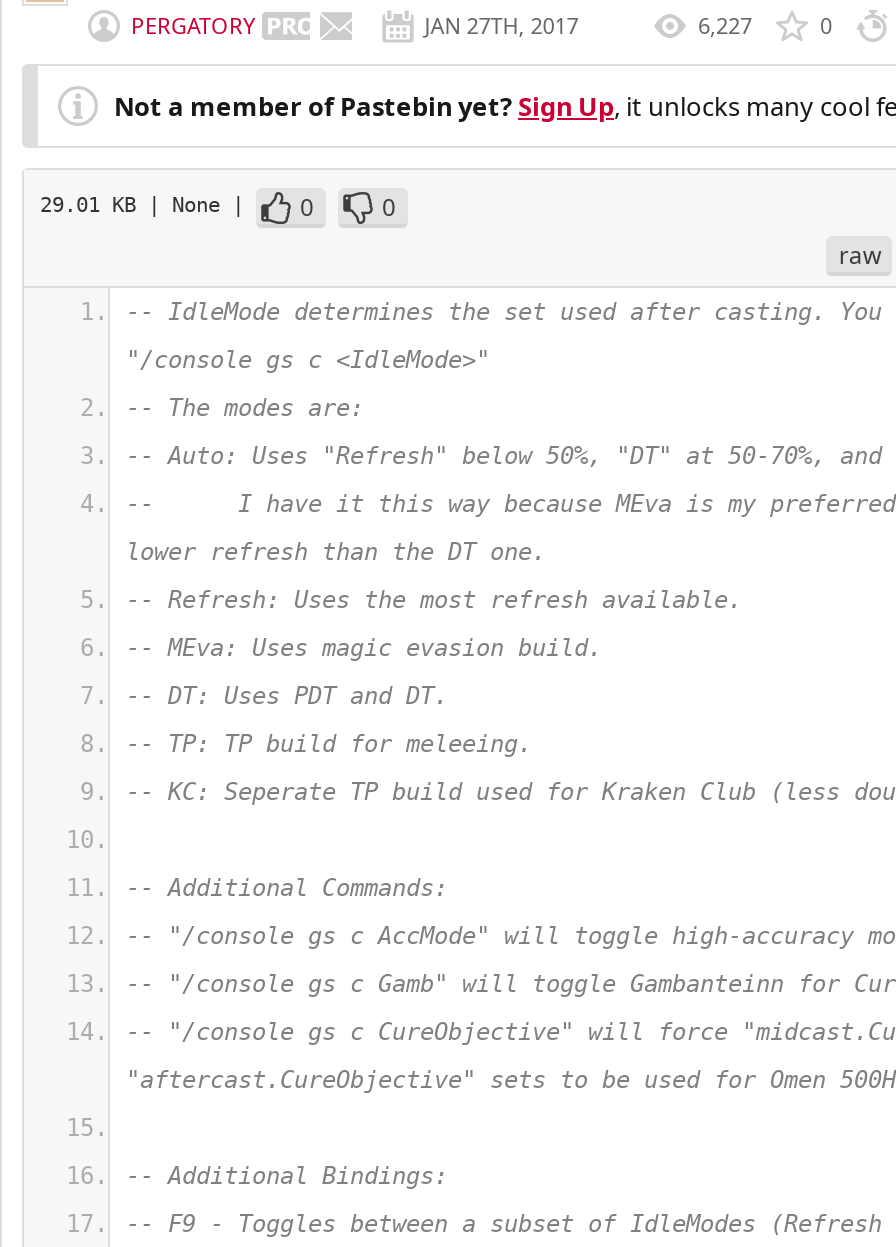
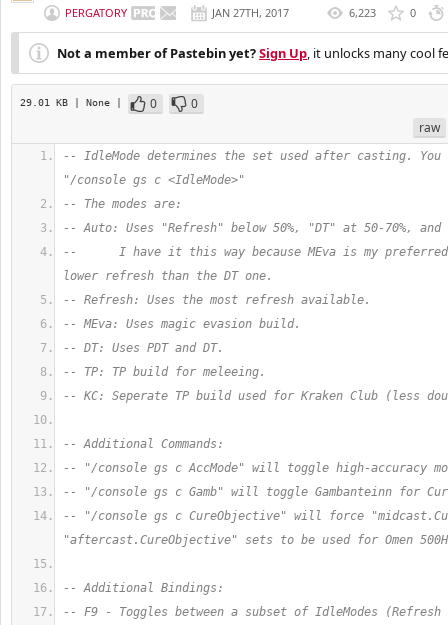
- 6,227
+ 6,223
